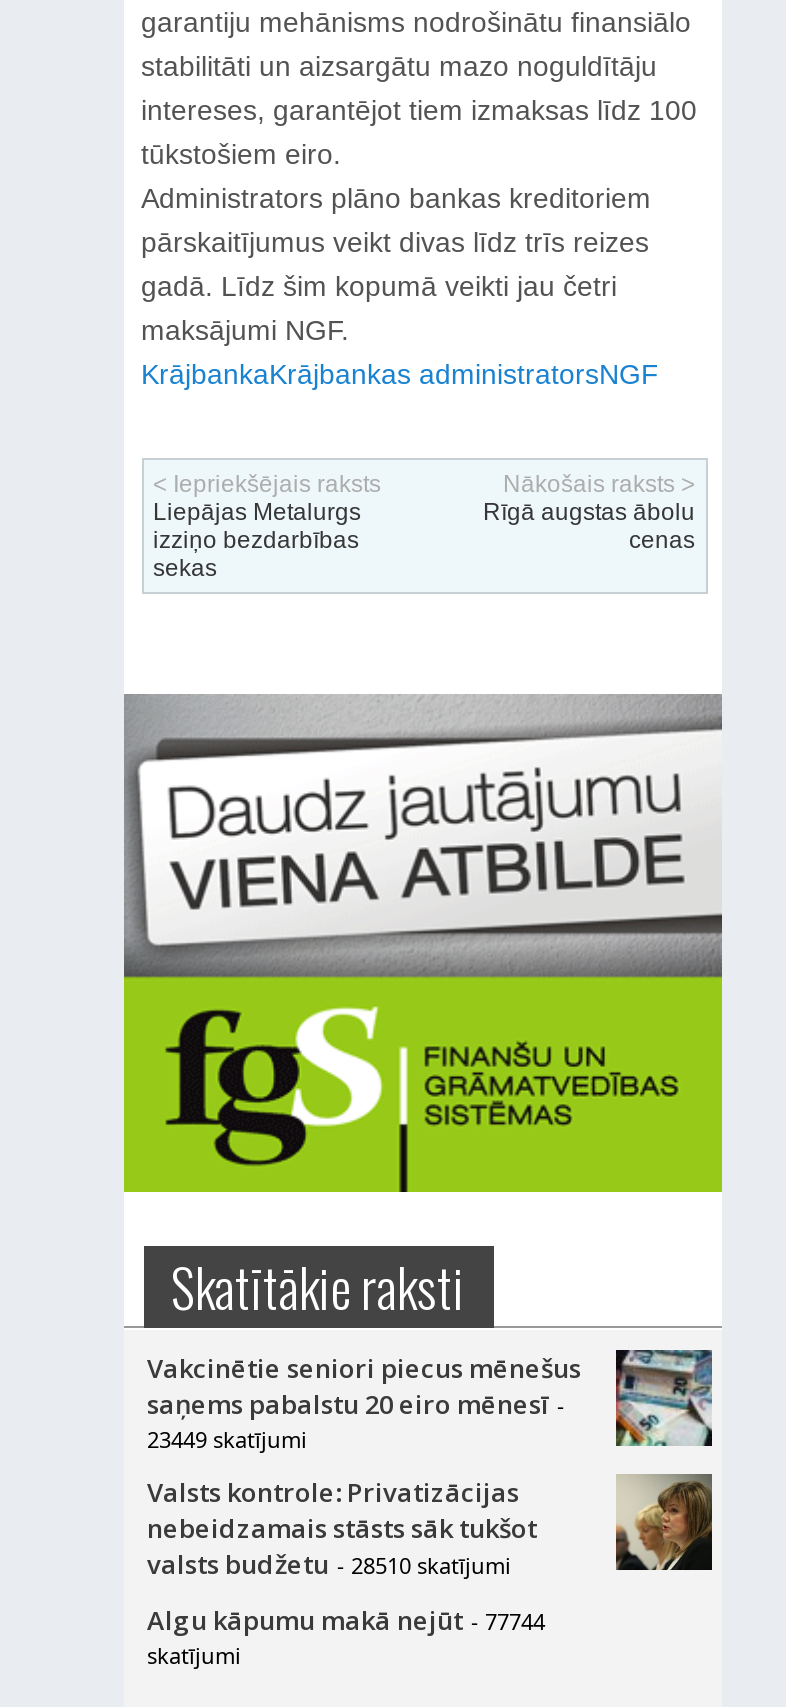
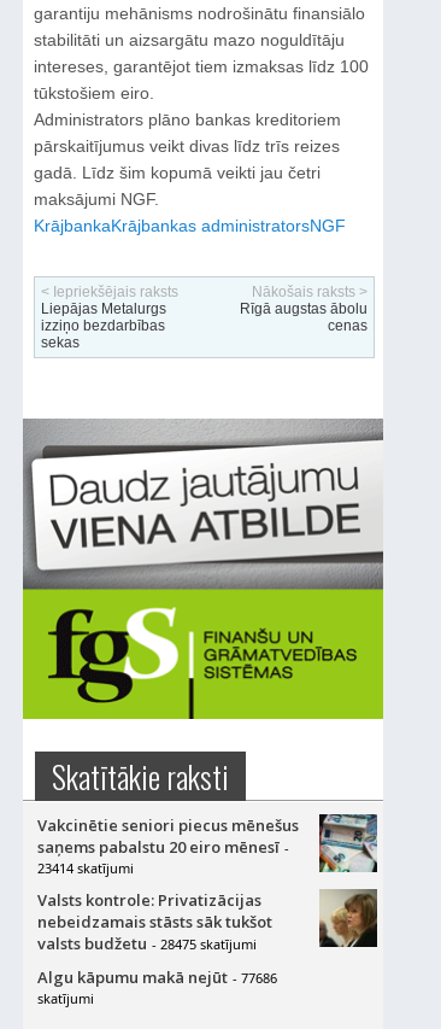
- 23449 skatījumi
+ 23414 skatījumi

- valsts budžetu - 28510 skatījumi
+ valsts budžetu - 28475 skatījumi

- Algu kāpumu makā nejūt - 77744
+ Algu kāpumu makā nejūt - 77686
